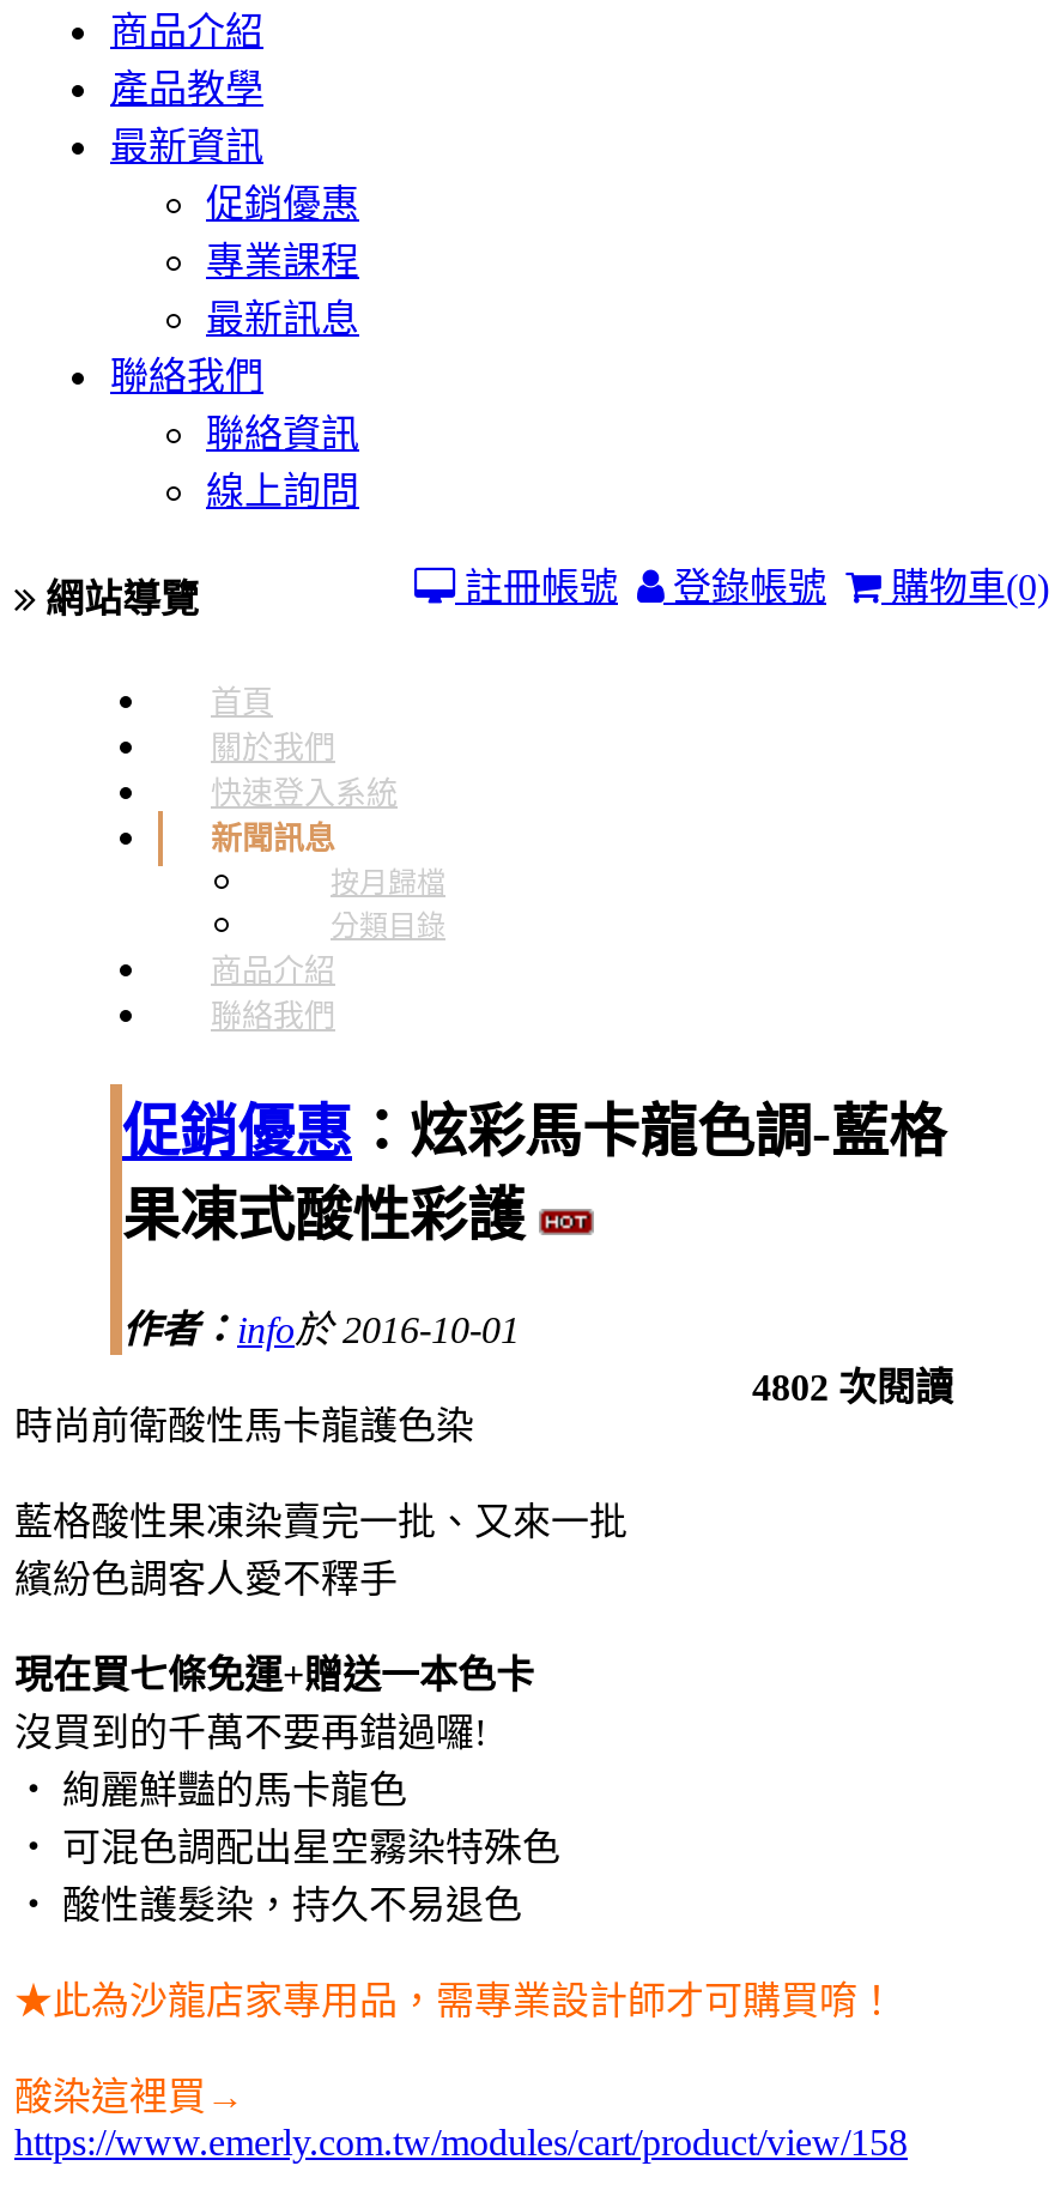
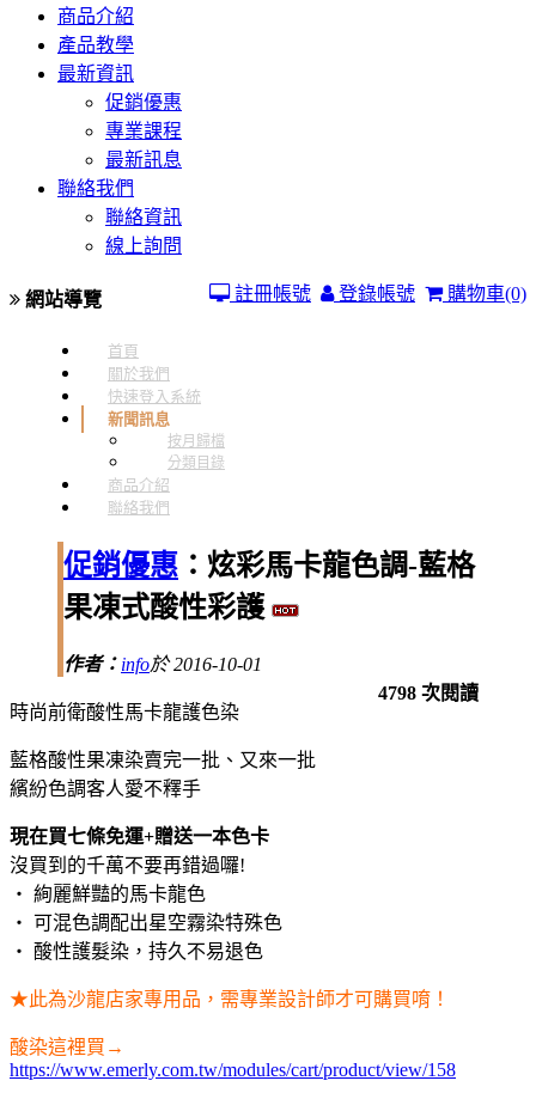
- 4802 次閱讀
+ 4798 次閱讀
